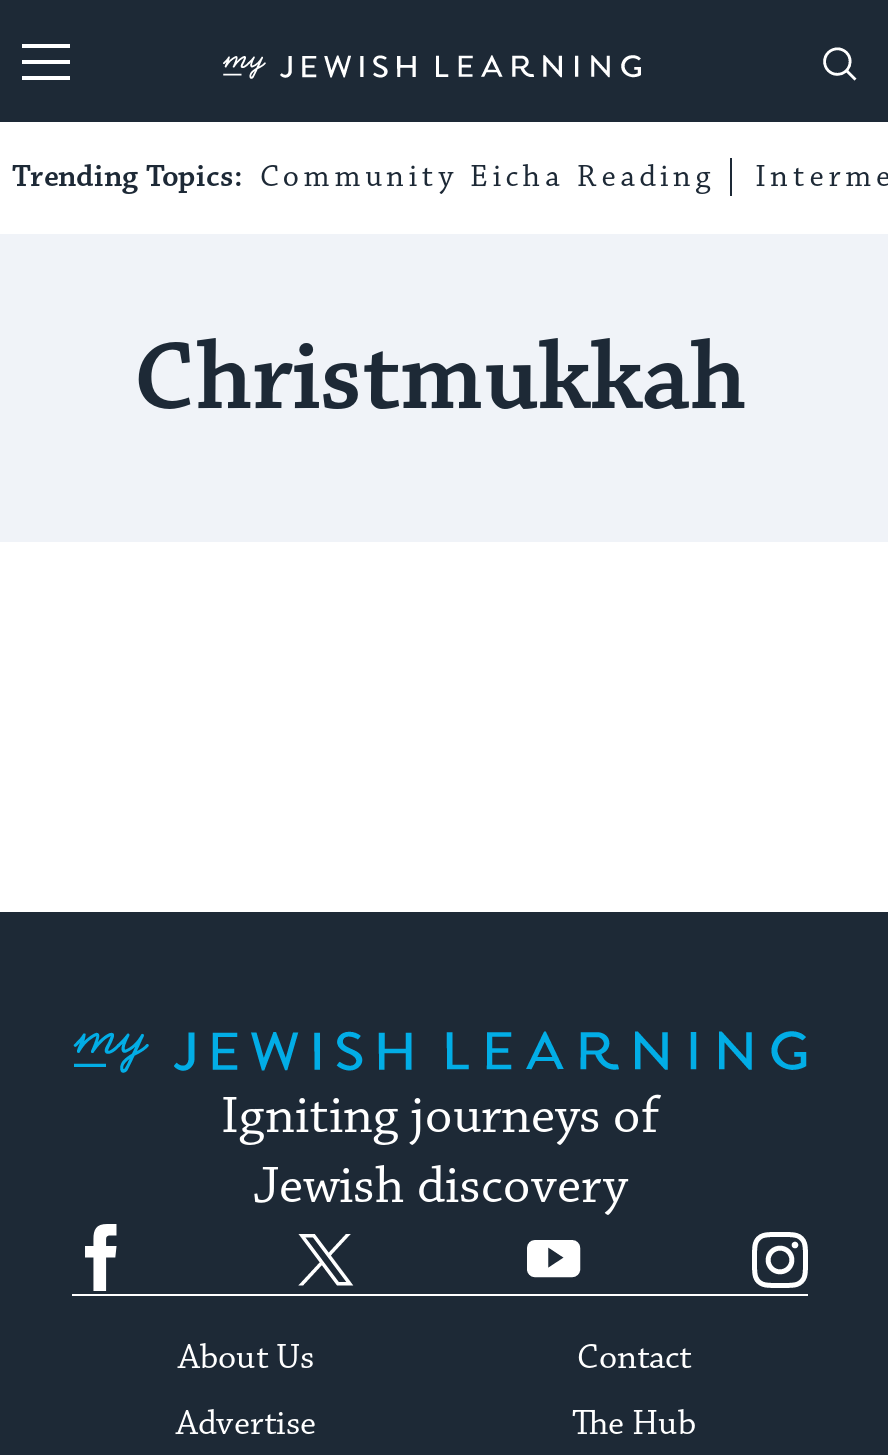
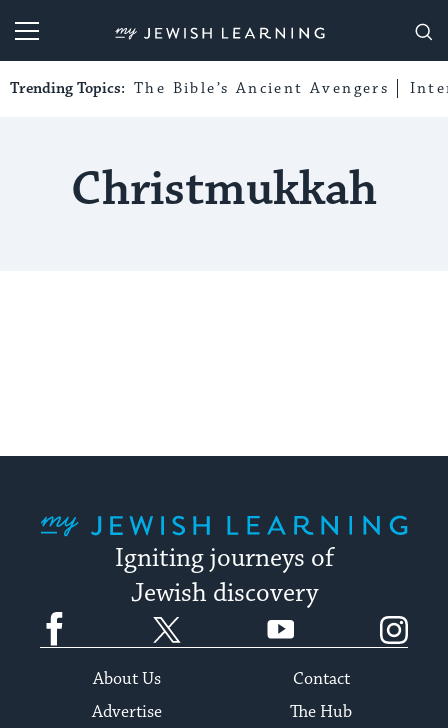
- Trending Topics: Community Eicha Reading
+ Trending Topics: The Bible’s Ancient Avengers
